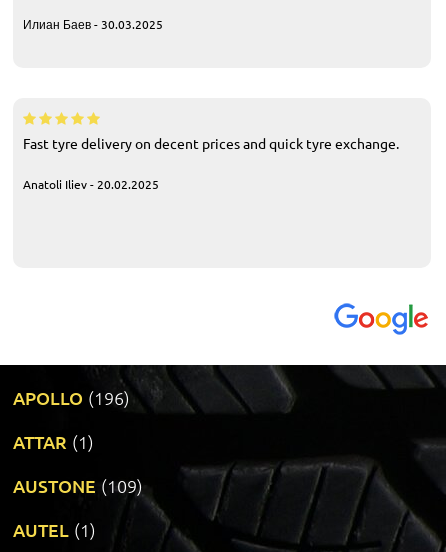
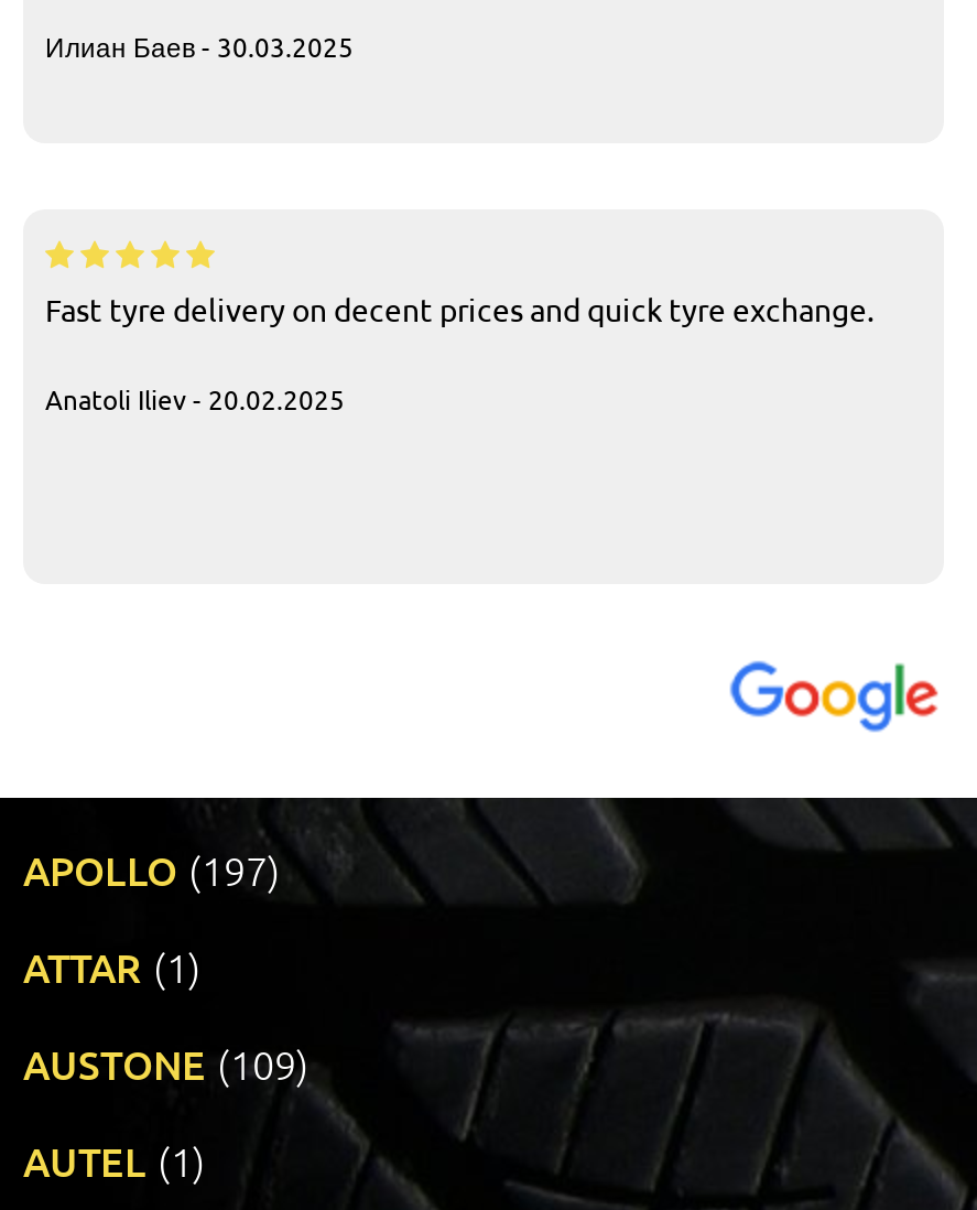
- APOLLO (196)
+ APOLLO (197)
